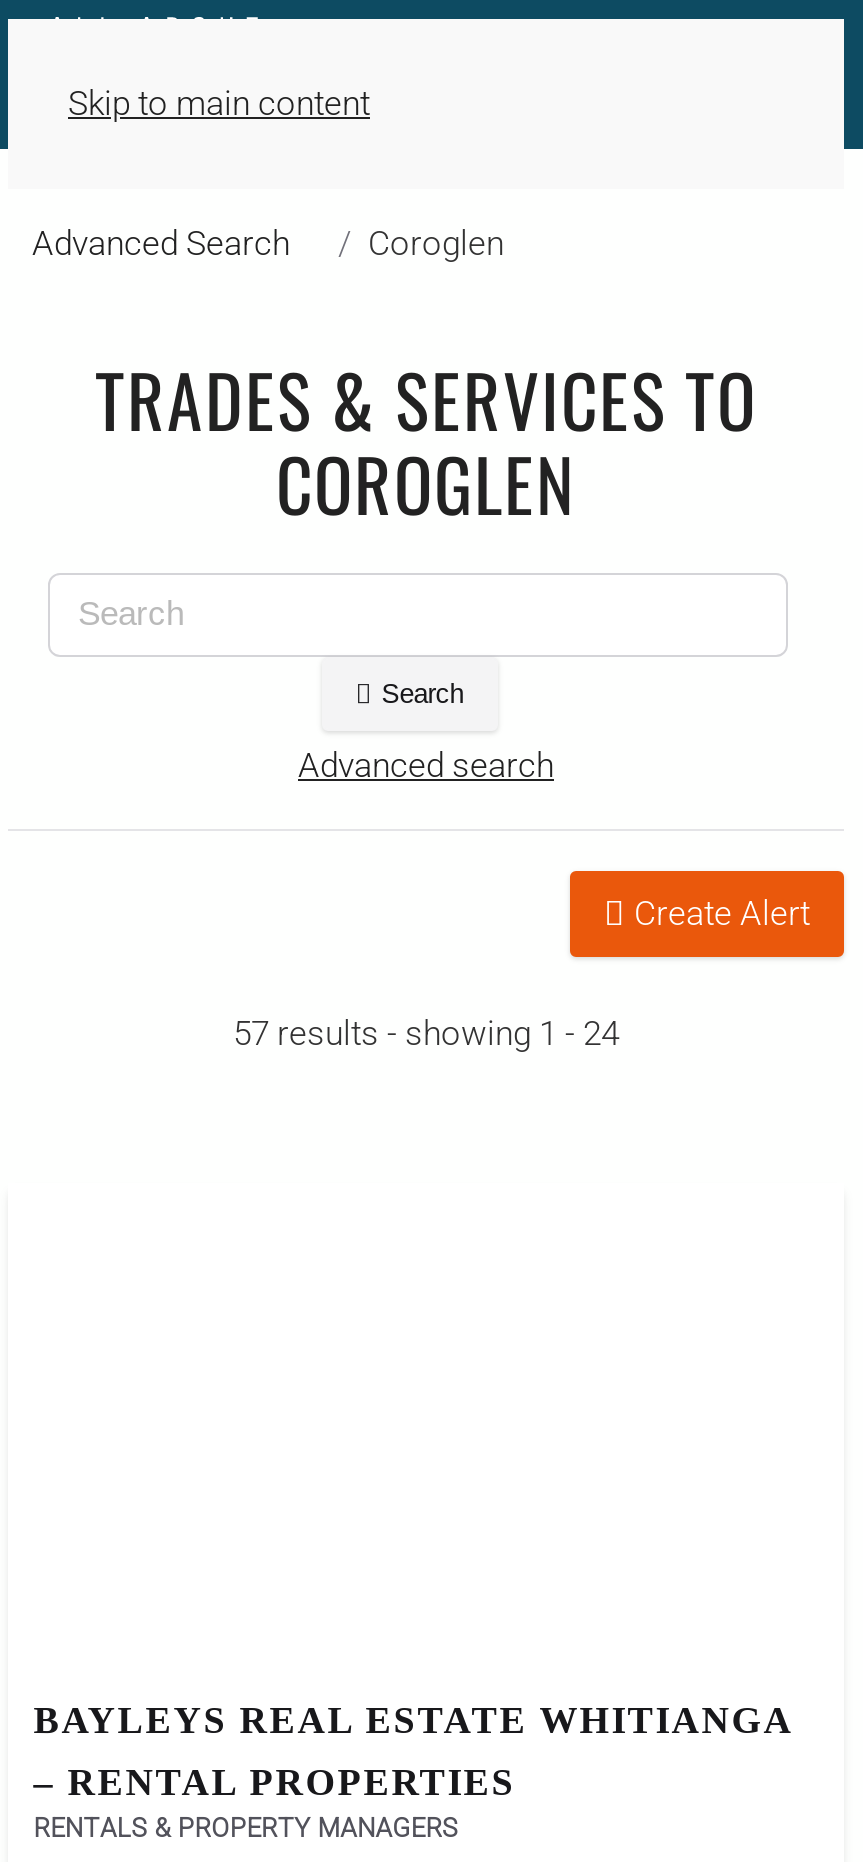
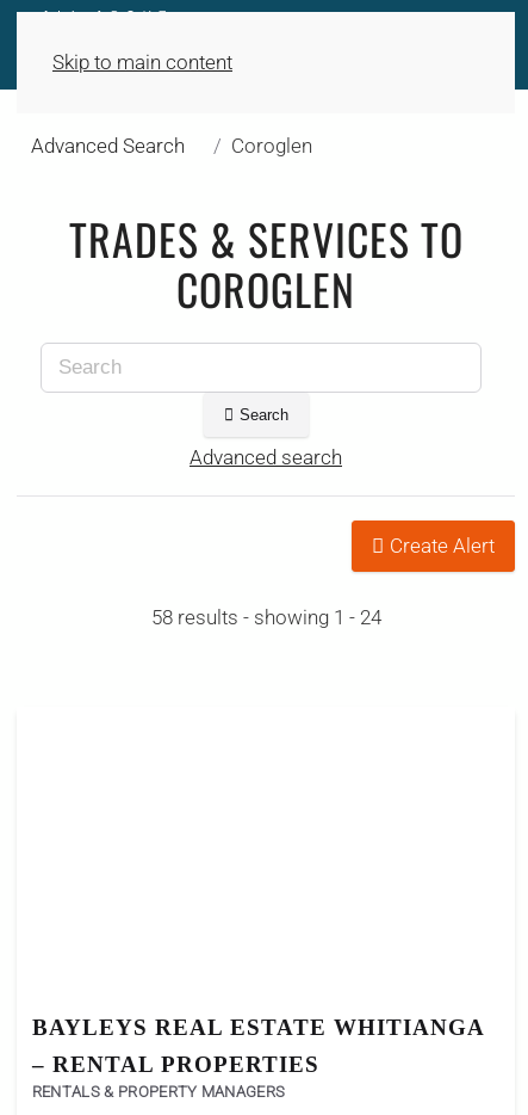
- 57 results - showing 1 - 24
+ 58 results - showing 1 - 24
